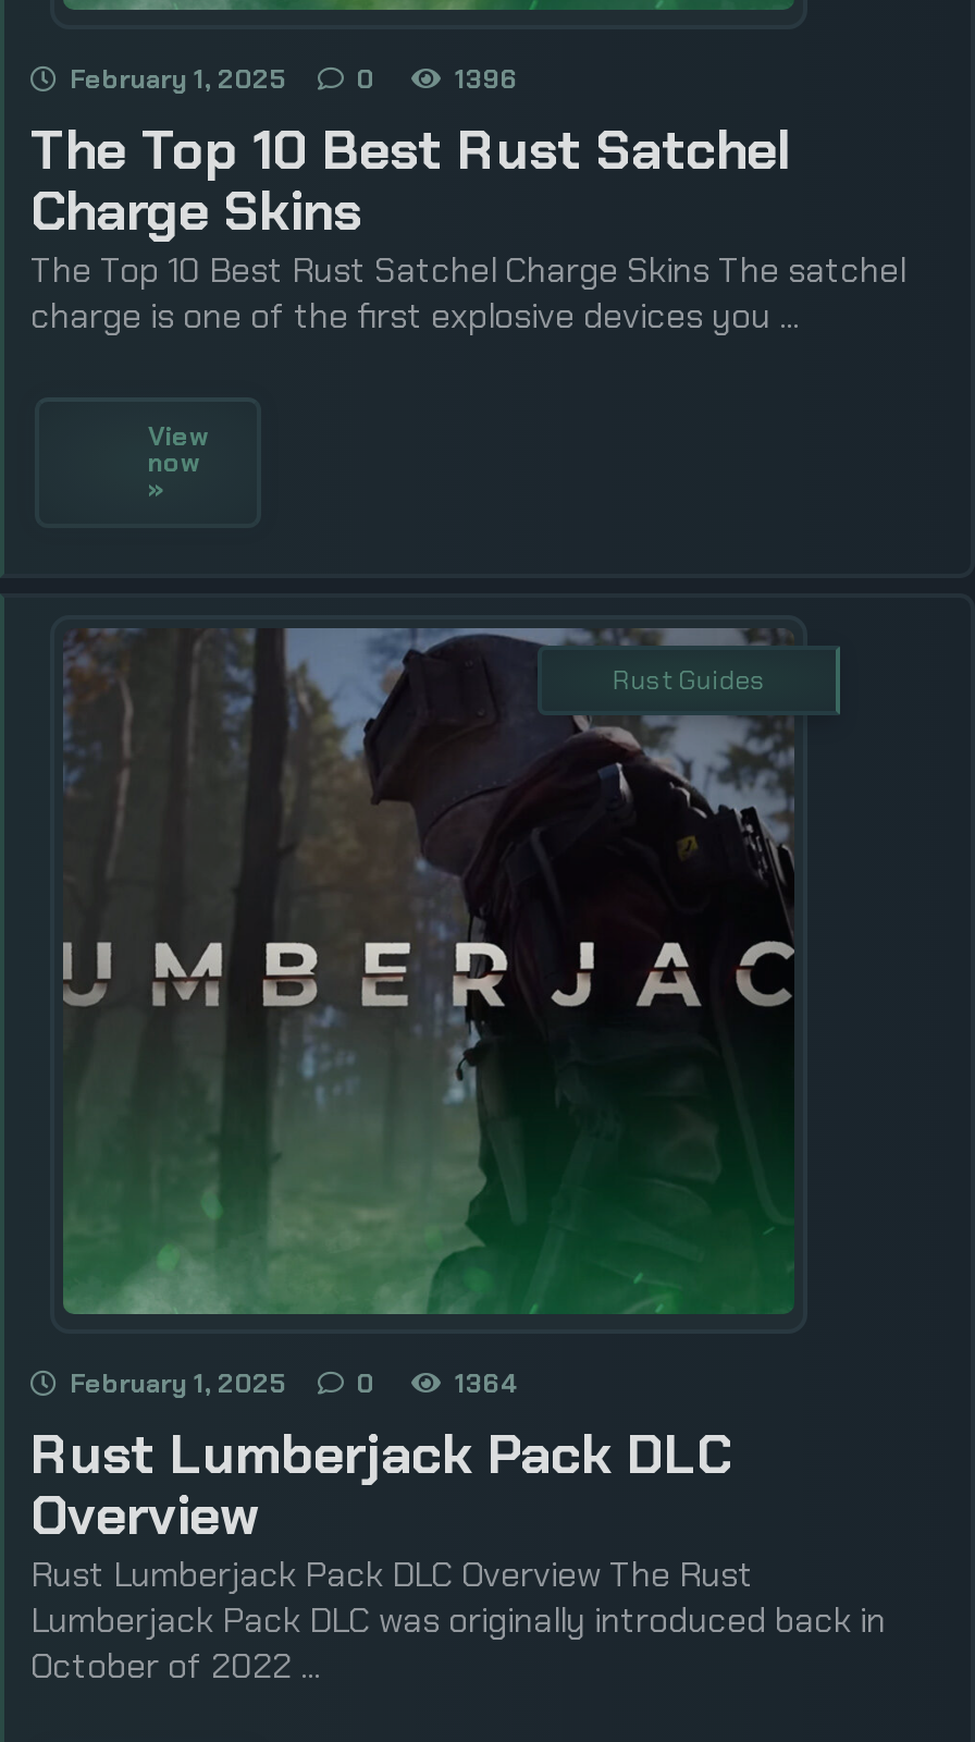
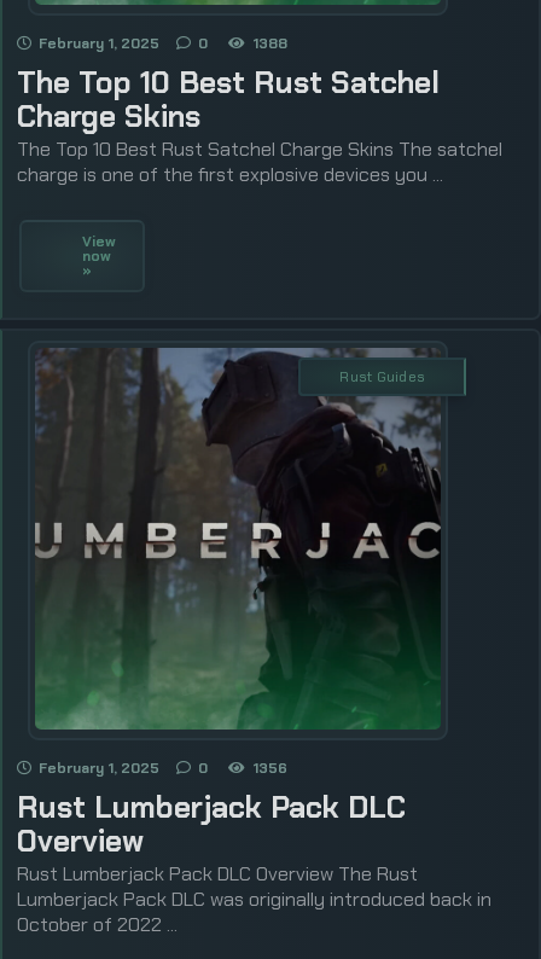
- 1396
+ 1388

- 1364
+ 1356
